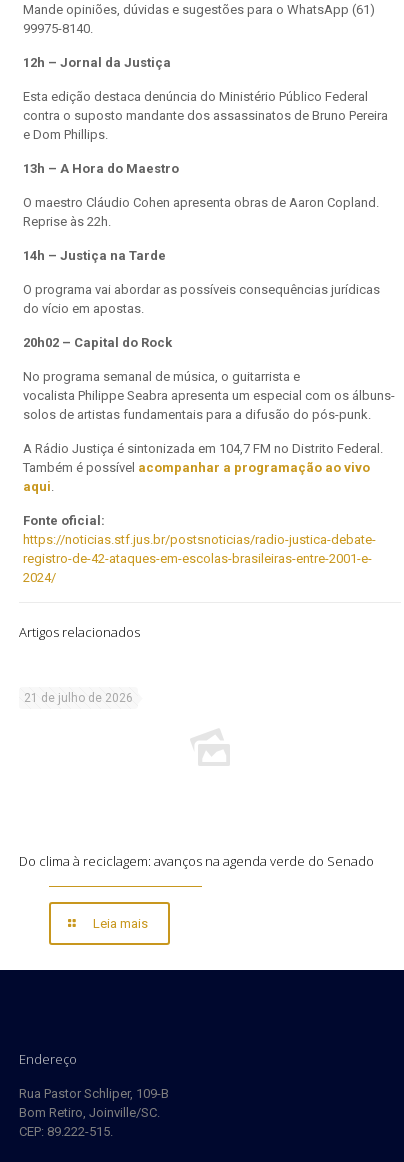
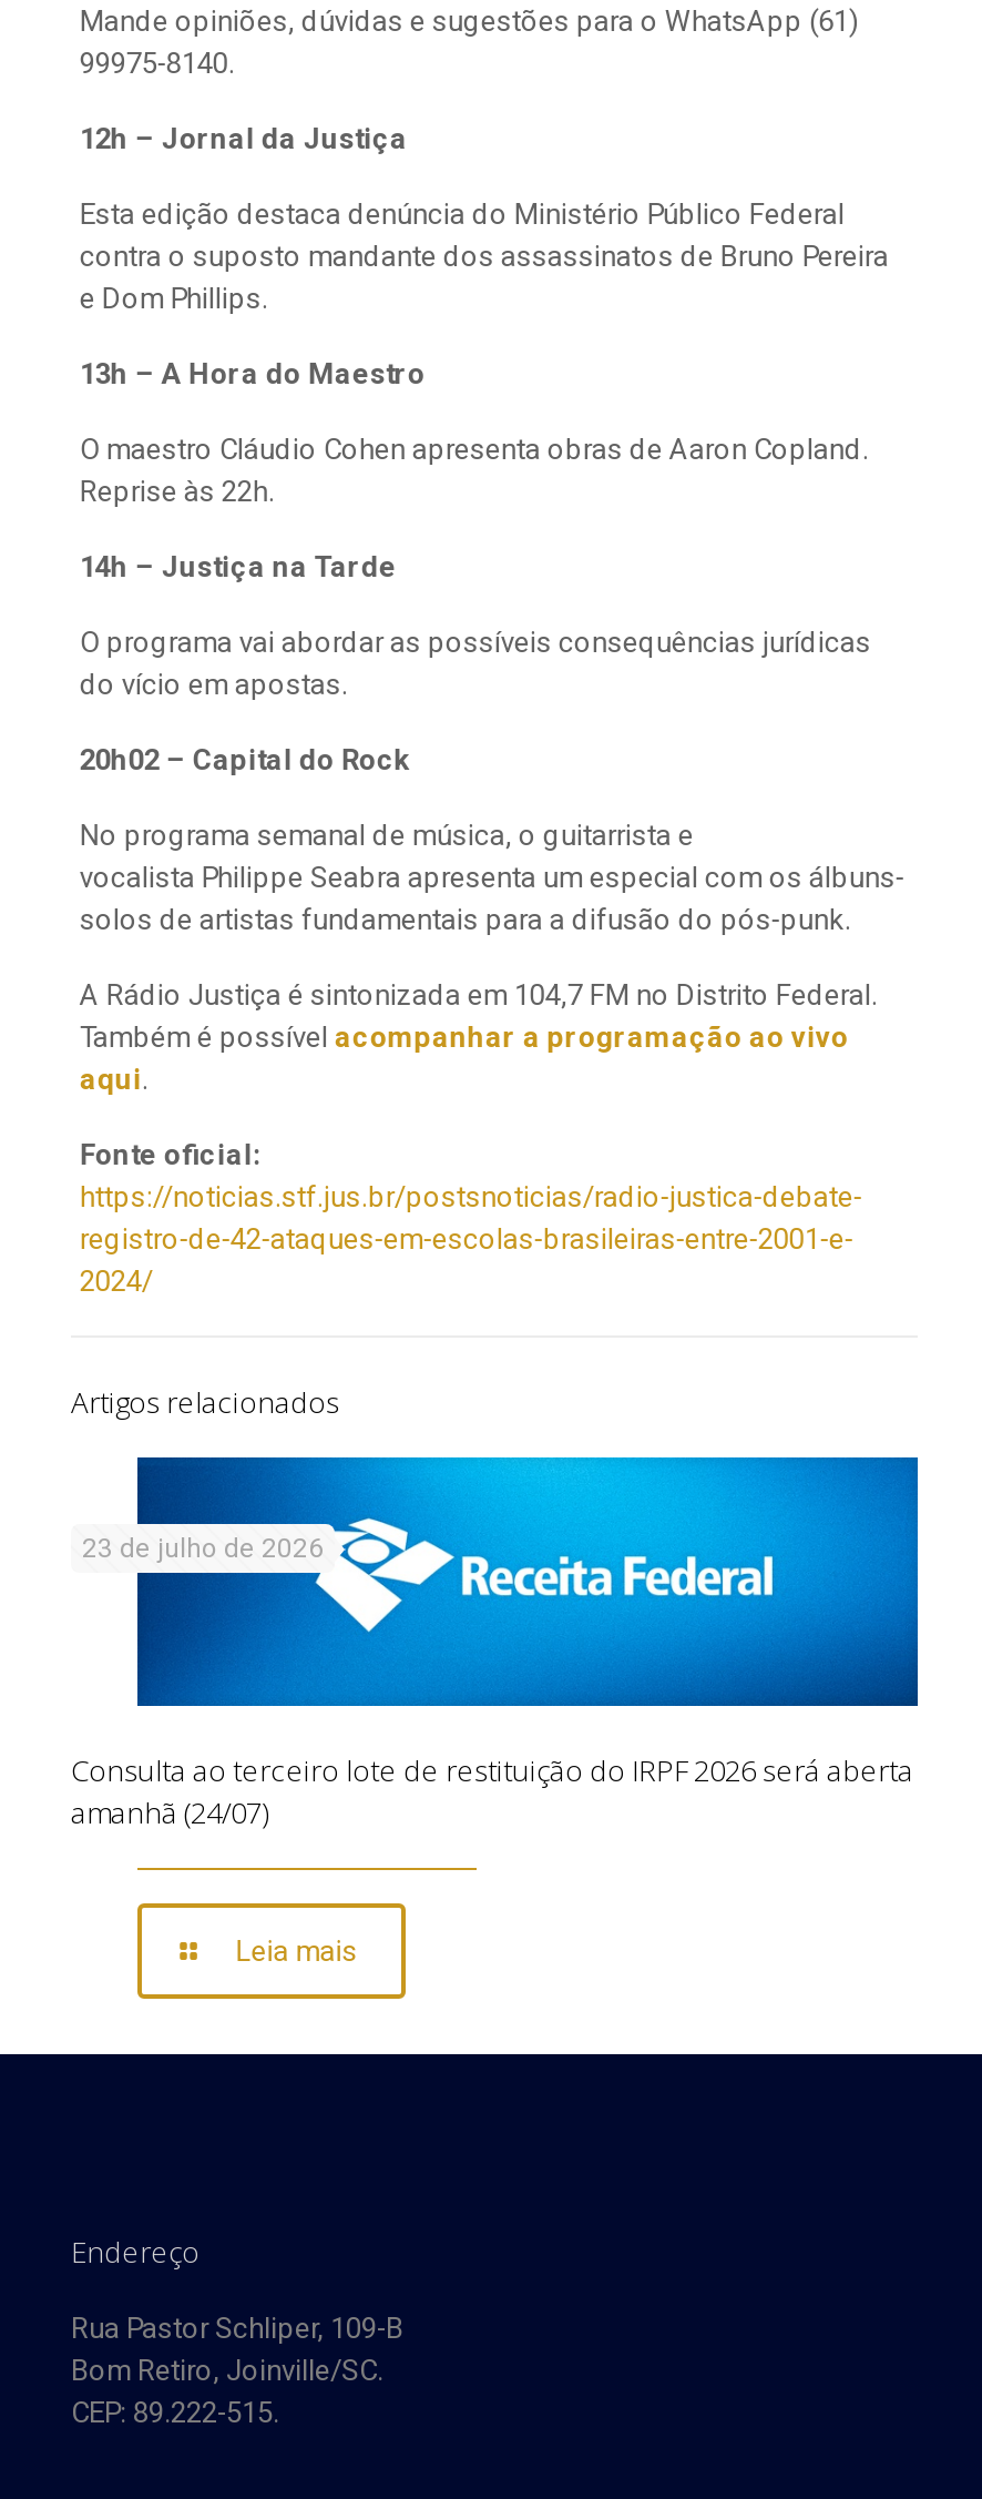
+ [image]

- 21 de julho de 2026
+ 23 de julho de 2026

- Do clima à reciclagem: avanços na agenda verde do Senado
+ Consulta ao terceiro lote de restituição do IRPF 2026 será aberta
+ amanhã (24/07)
